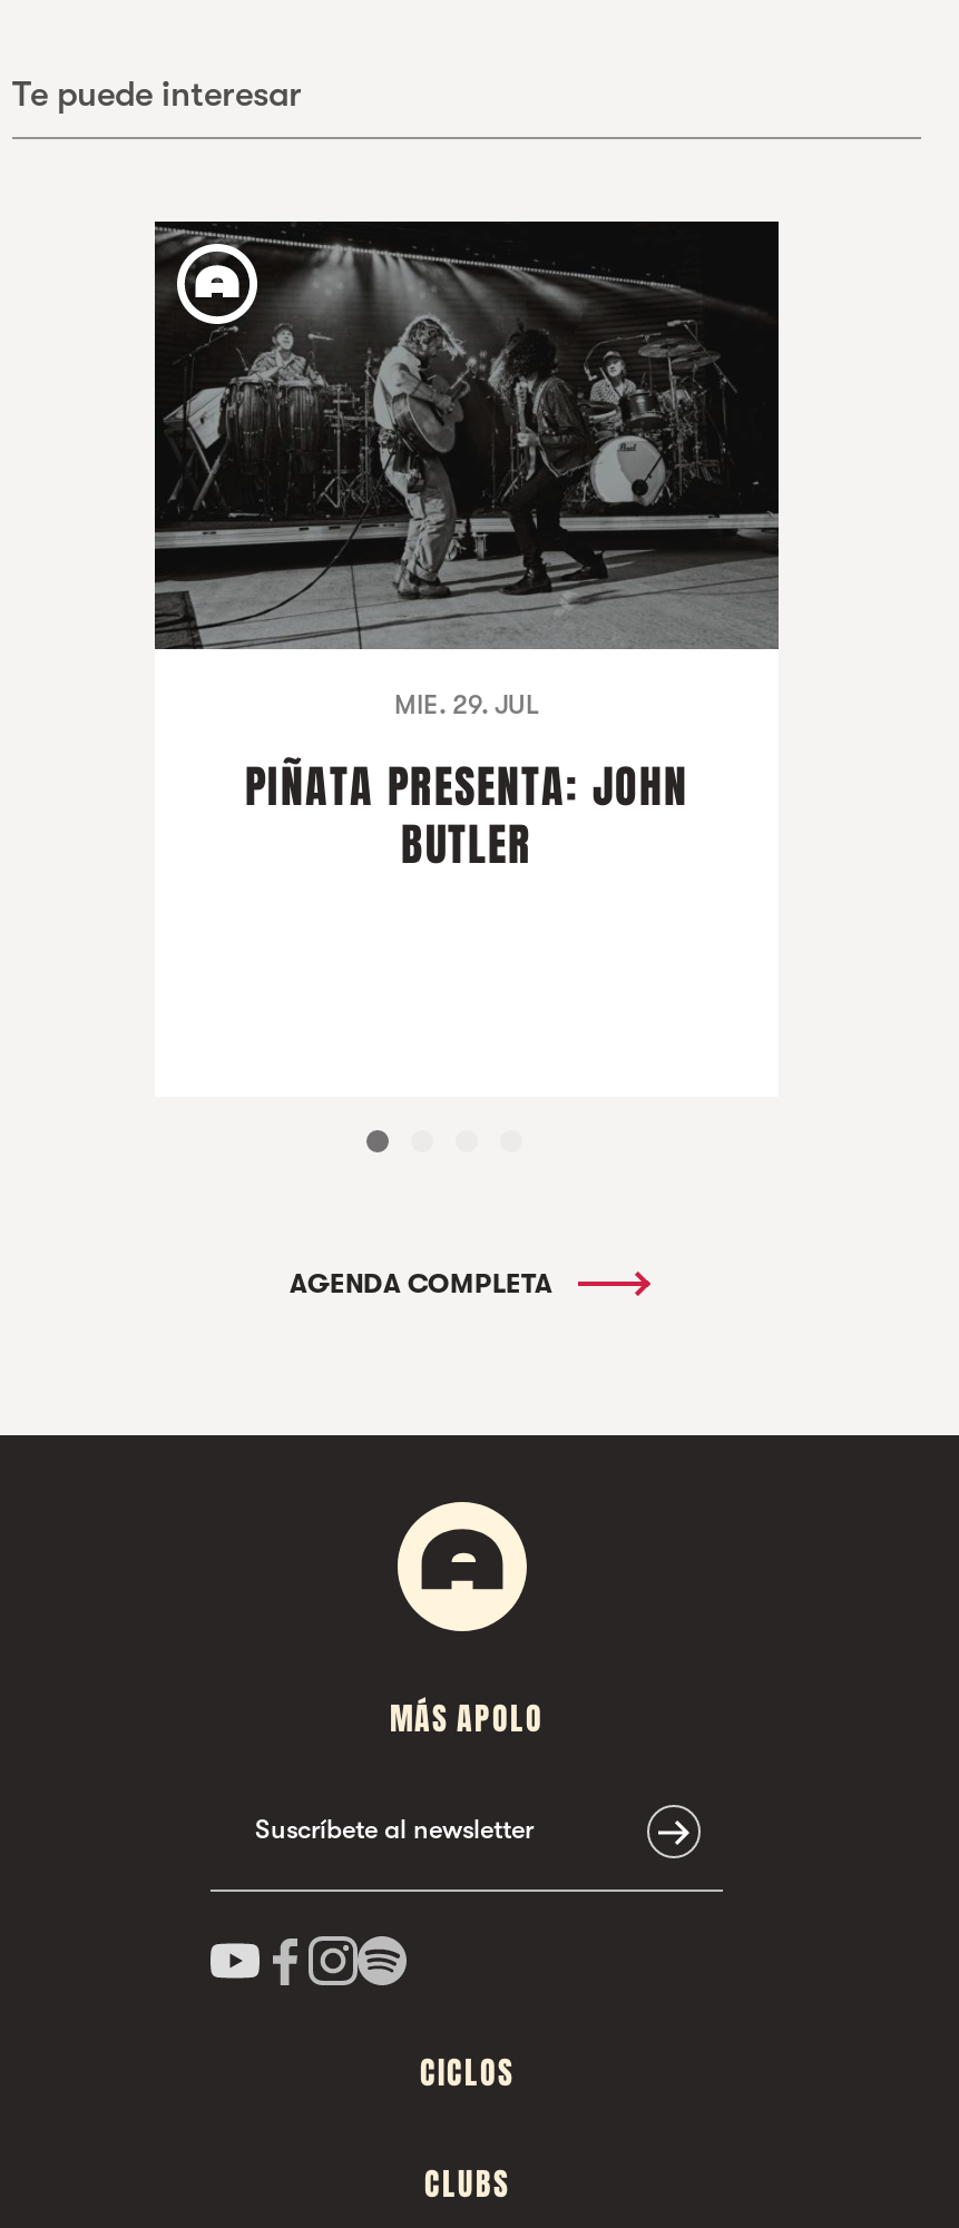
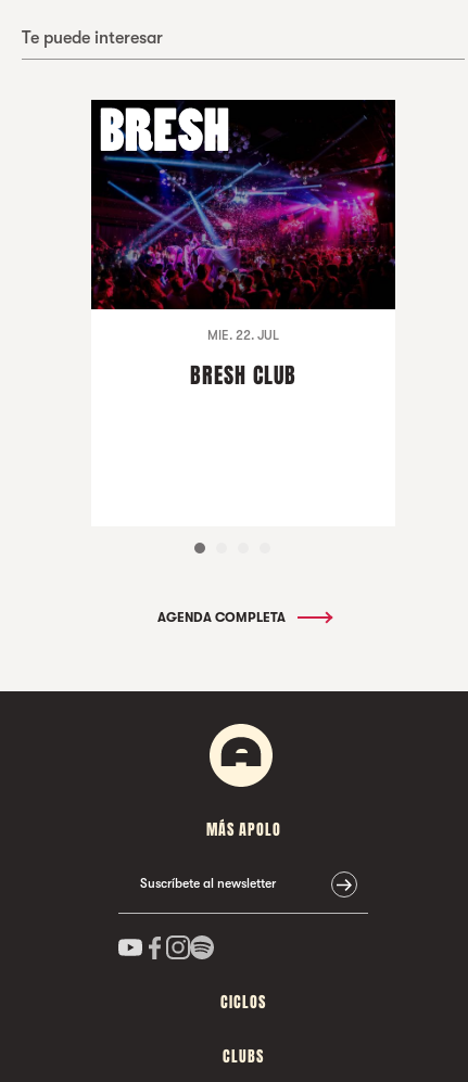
- [image]
- MIE. 29. JUL
+ [image]
+ MIE. 22. JUL

- PIÑATA PRESENTA: JOHN
- BUTLER
+ BRESH CLUB
